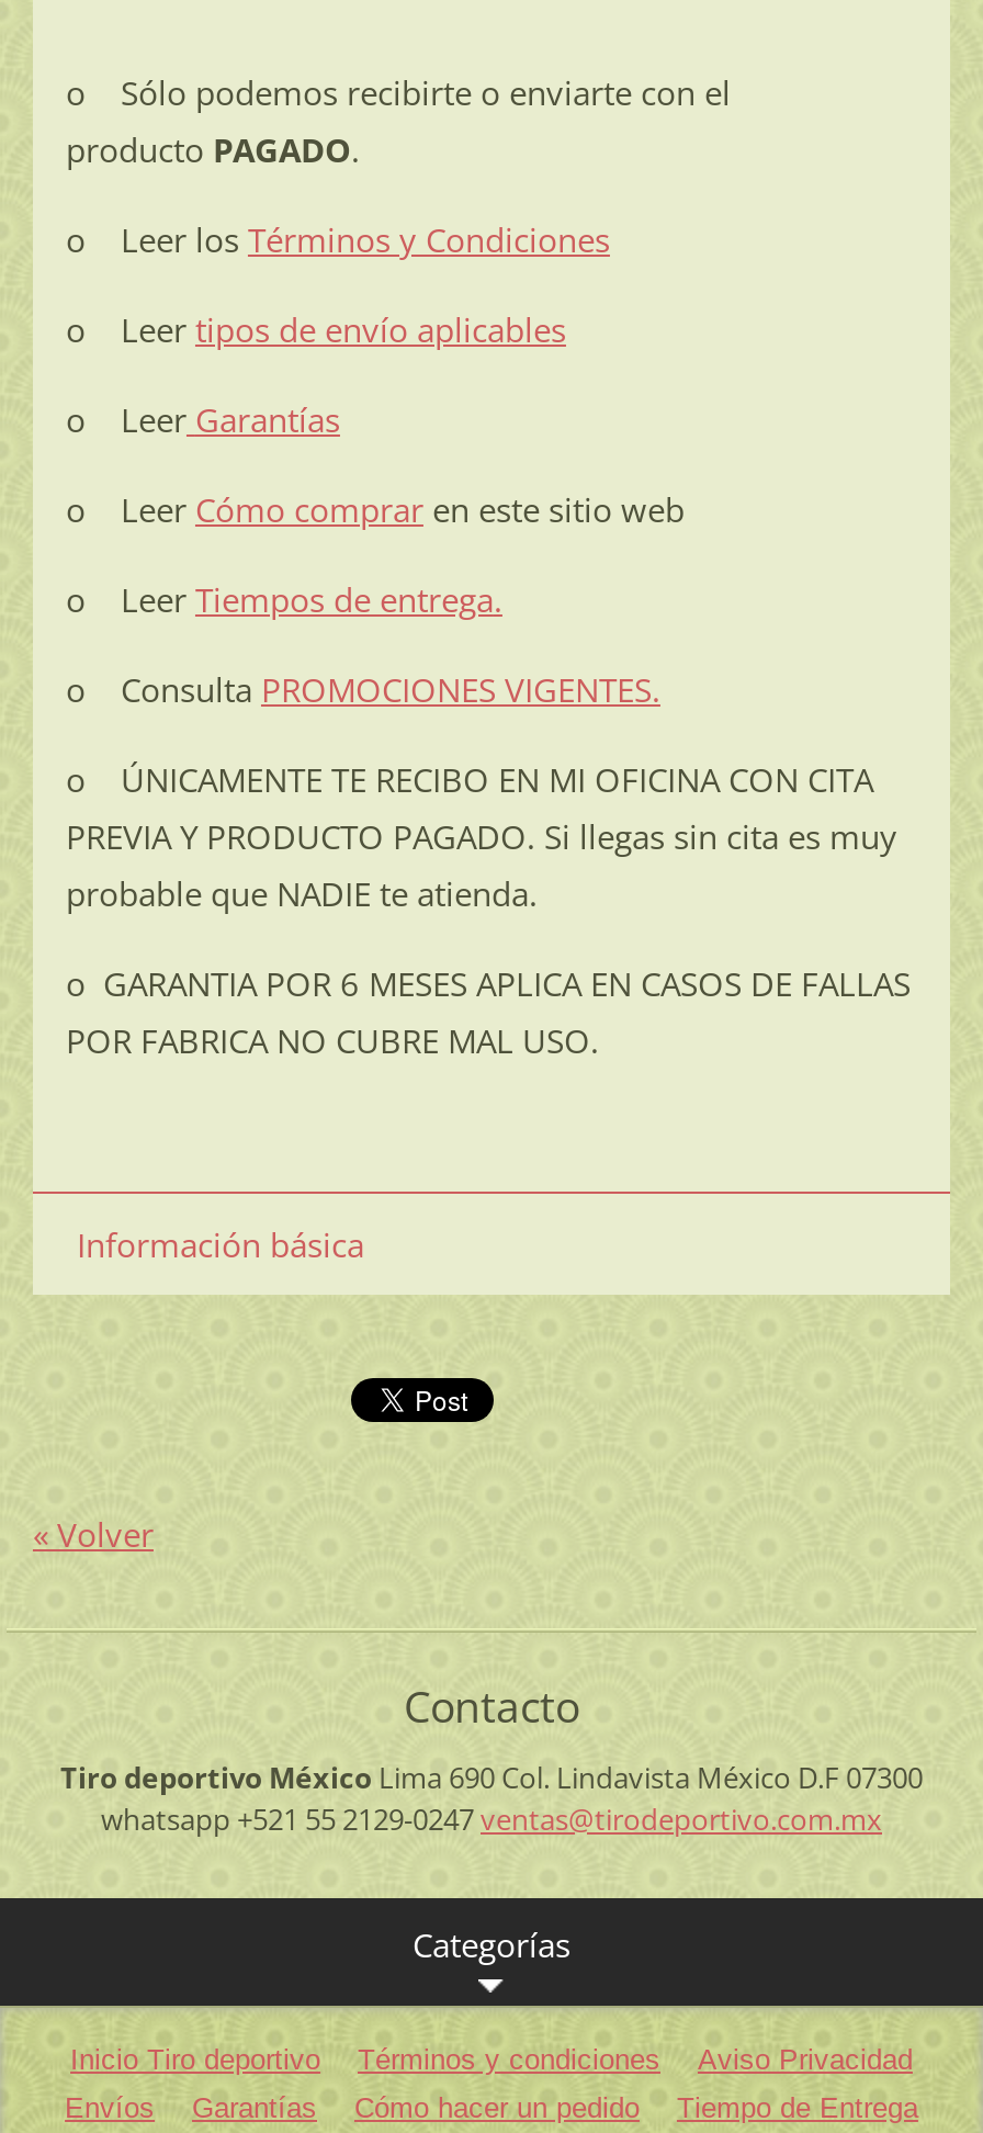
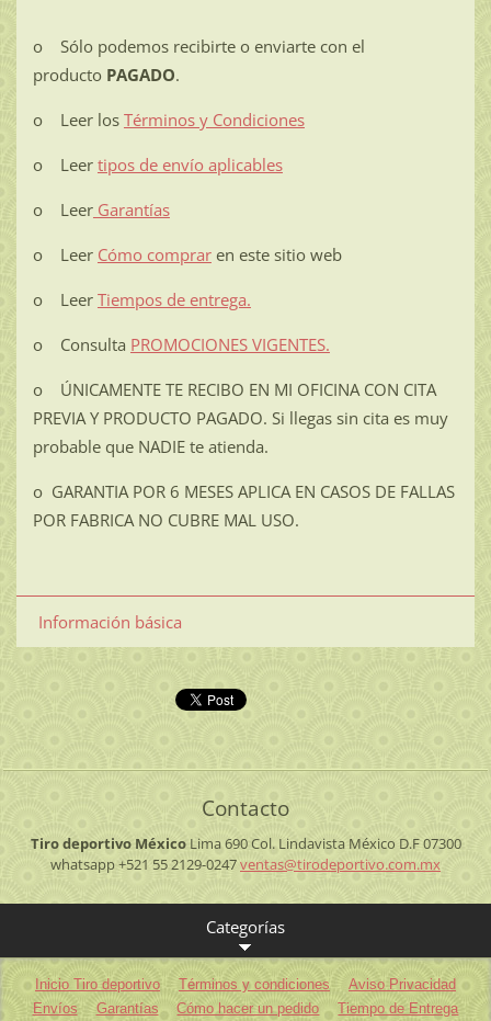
- « Volver
